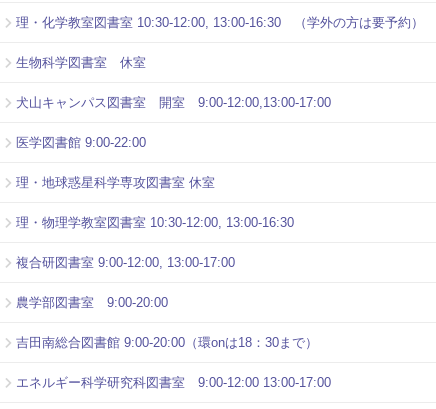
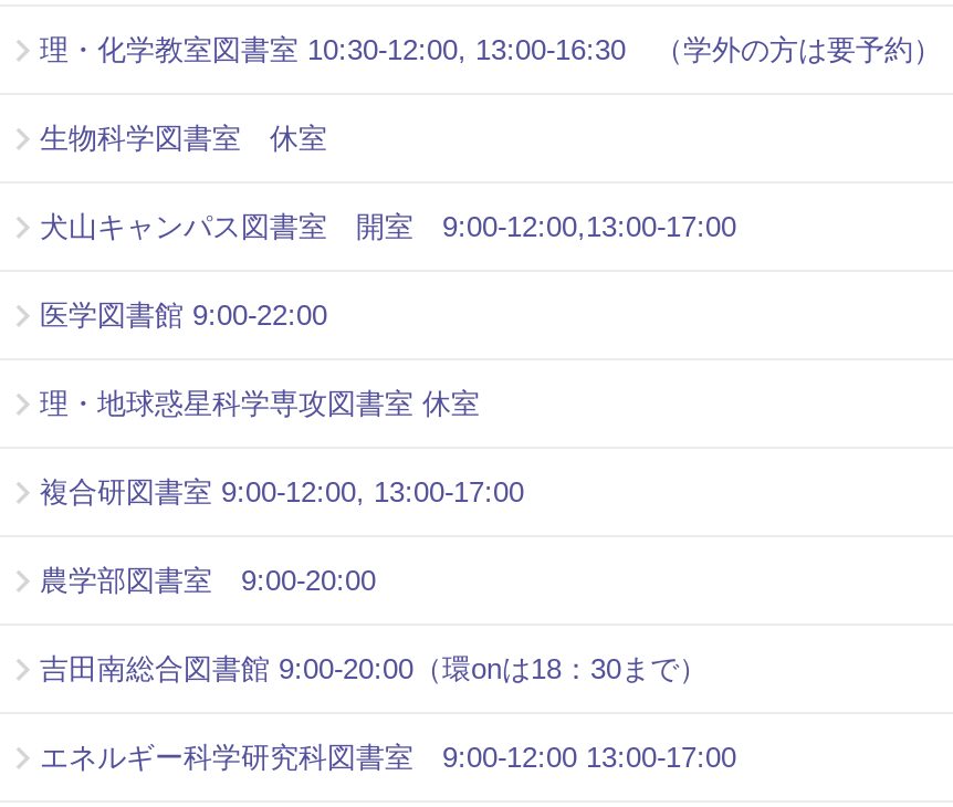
- 理・物理学教室図書室 10:30-12:00, 13:00-16:30
